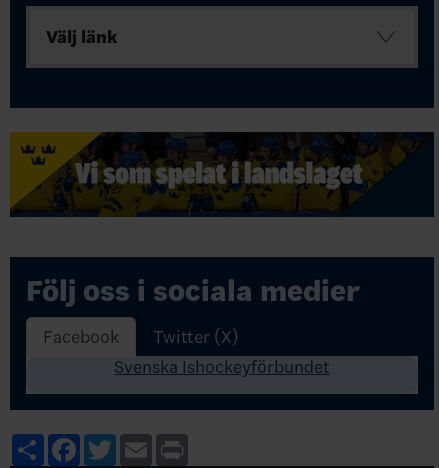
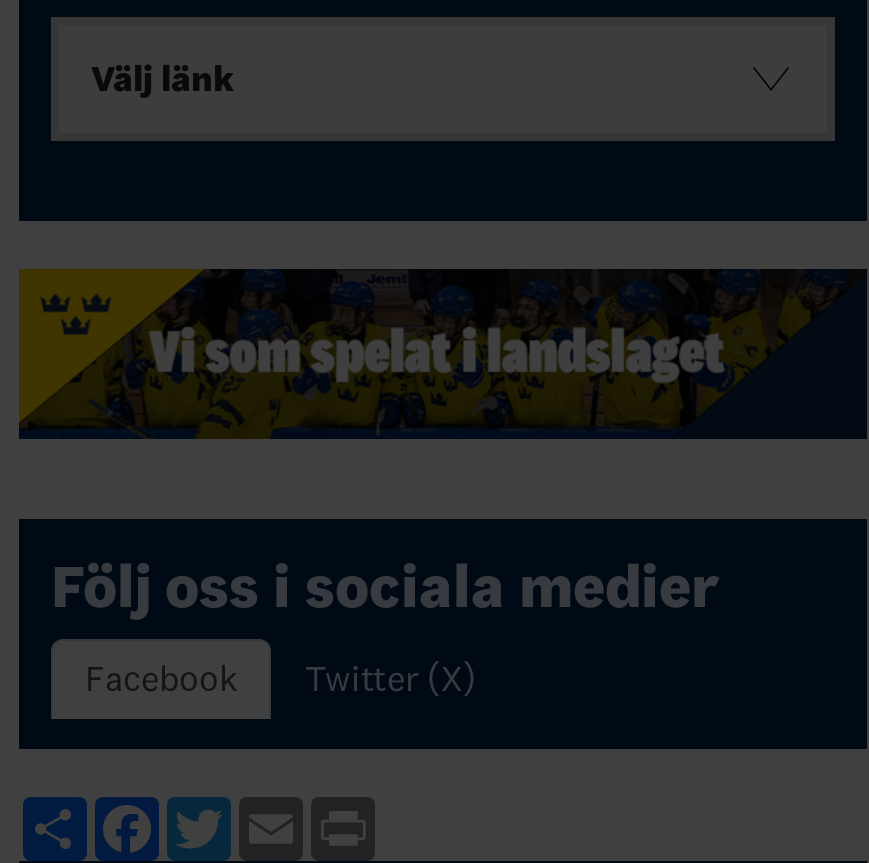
- Svenska Ishockeyförbundet
